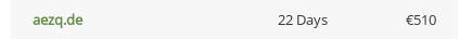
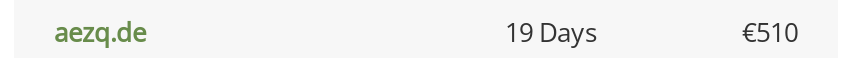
- 22 Days
+ 19 Days
